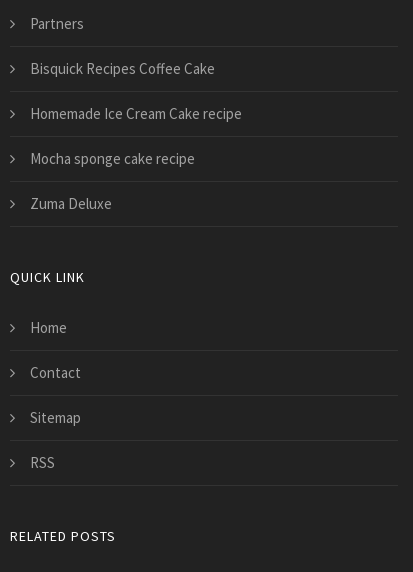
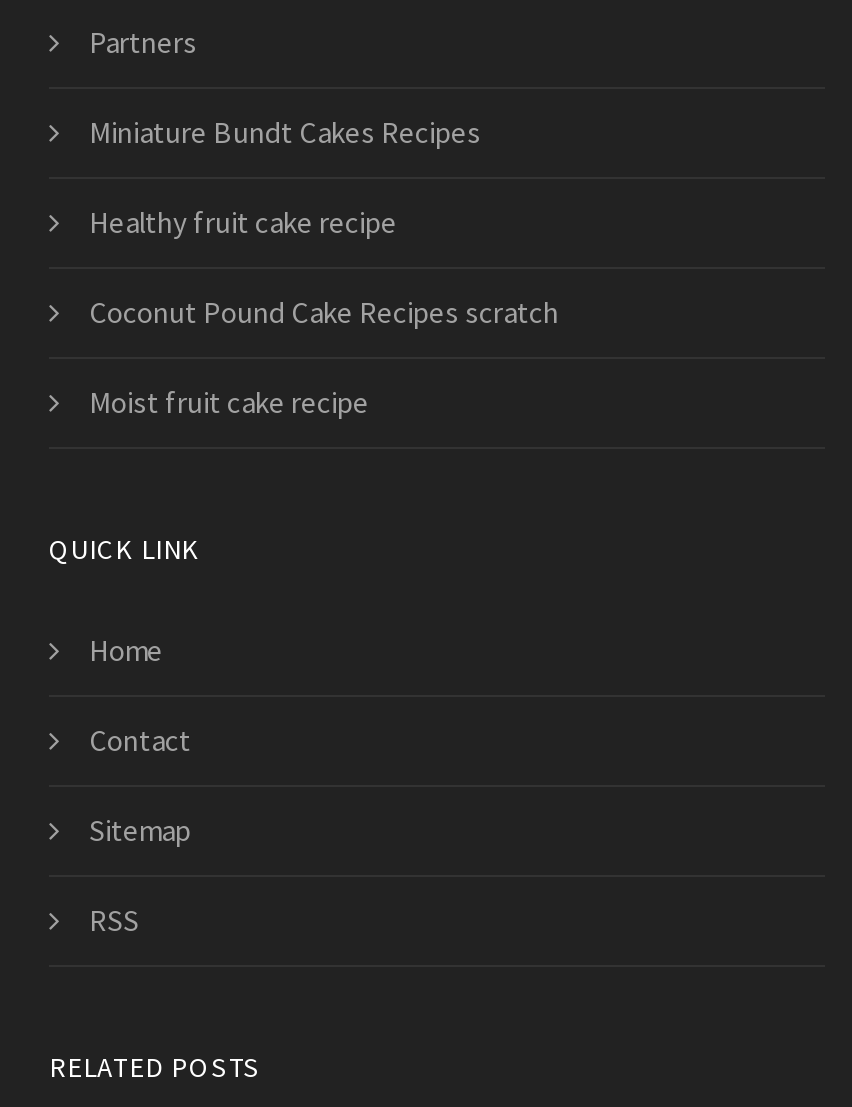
- Bisquick Recipes Coffee Cake
+ Miniature Bundt Cakes Recipes

- Homemade Ice Cream Cake recipe
+ Healthy fruit cake recipe

- Mocha sponge cake recipe
+ Coconut Pound Cake Recipes scratch

- Zuma Deluxe
+ Moist fruit cake recipe
